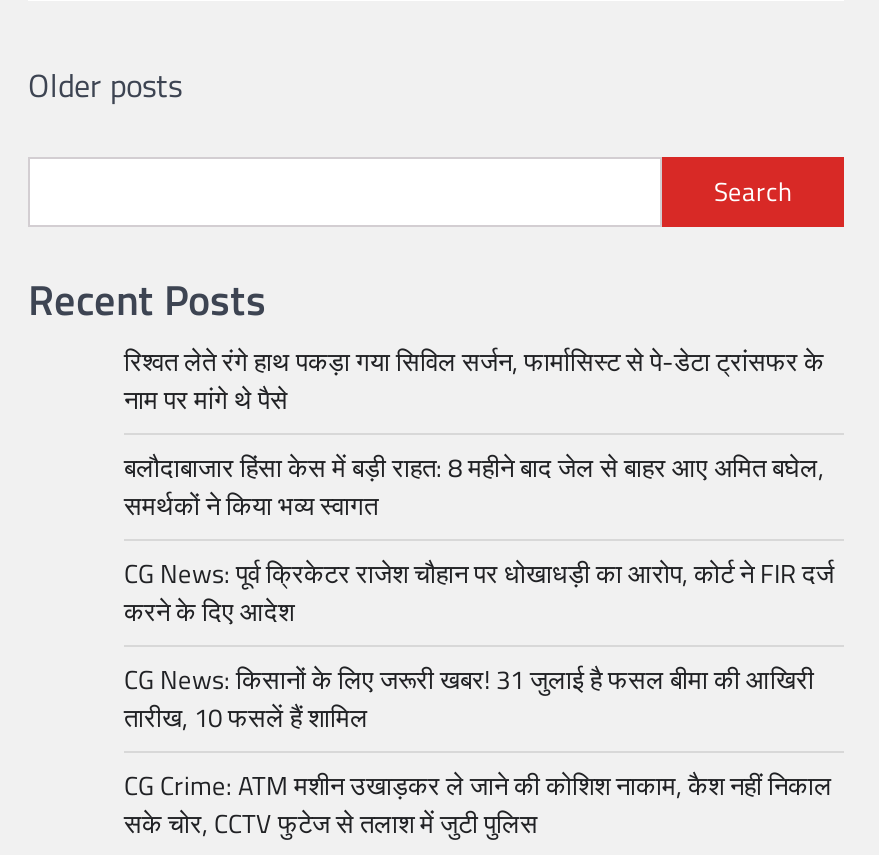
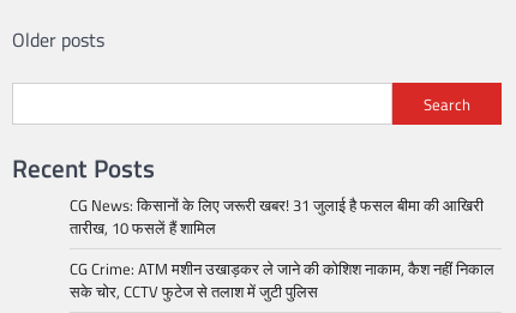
- रिश्वत लेते रंगे हाथ पकड़ा गया सिविल सर्जन, फार्मासिस्ट से पे-डेटा ट्रांसफर के
- नाम पर मांगे थे पैसे
- बलौदाबाजार हिंसा केस में बड़ी राहत: 8 महीने बाद जेल से बाहर आए अमित बघेल,
- समर्थकों ने किया भव्य स्वागत
- CG News: पूर्व क्रिकेटर राजेश चौहान पर धोखाधड़ी का आरोप, कोर्ट ने FIR दर्ज
- करने के दिए आदेश
